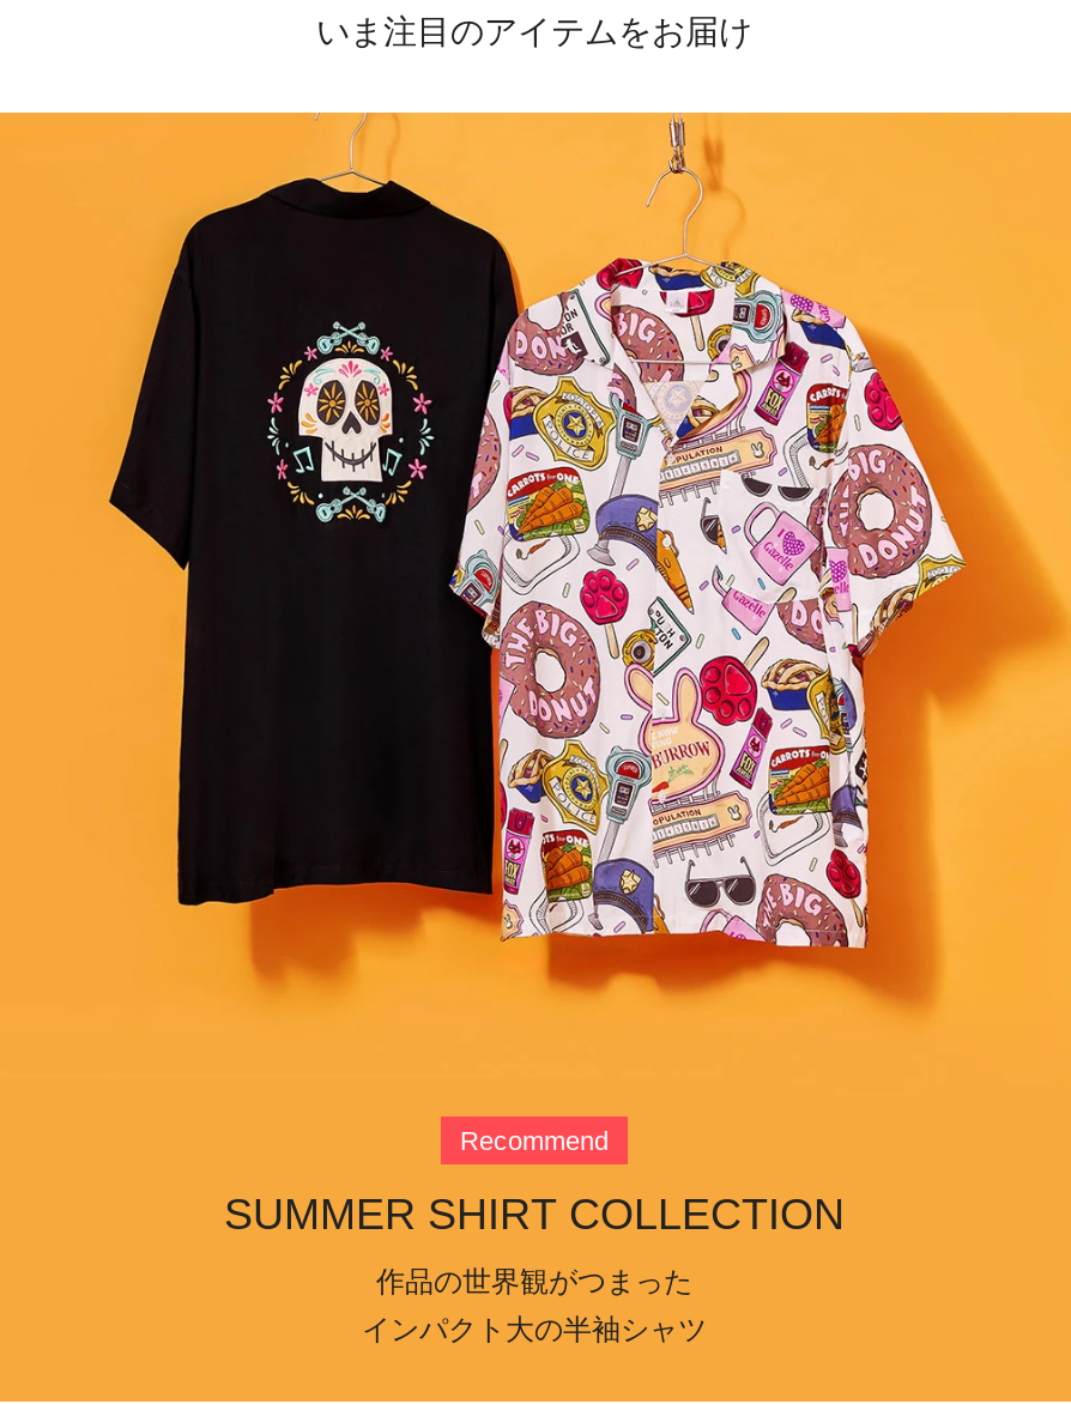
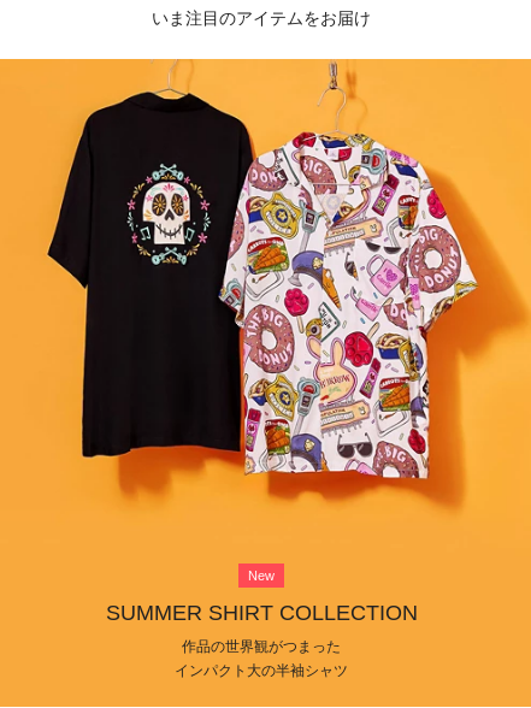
- Recommend
+ New
